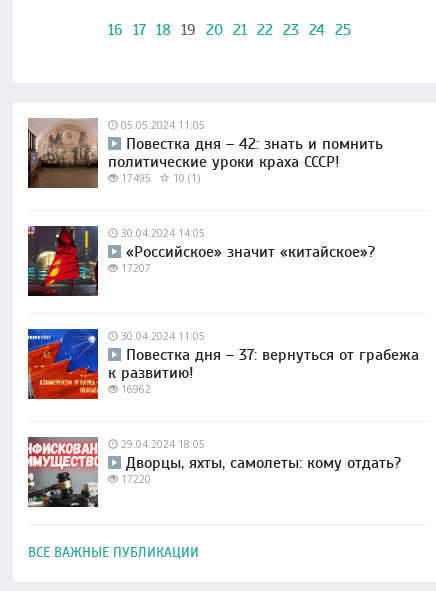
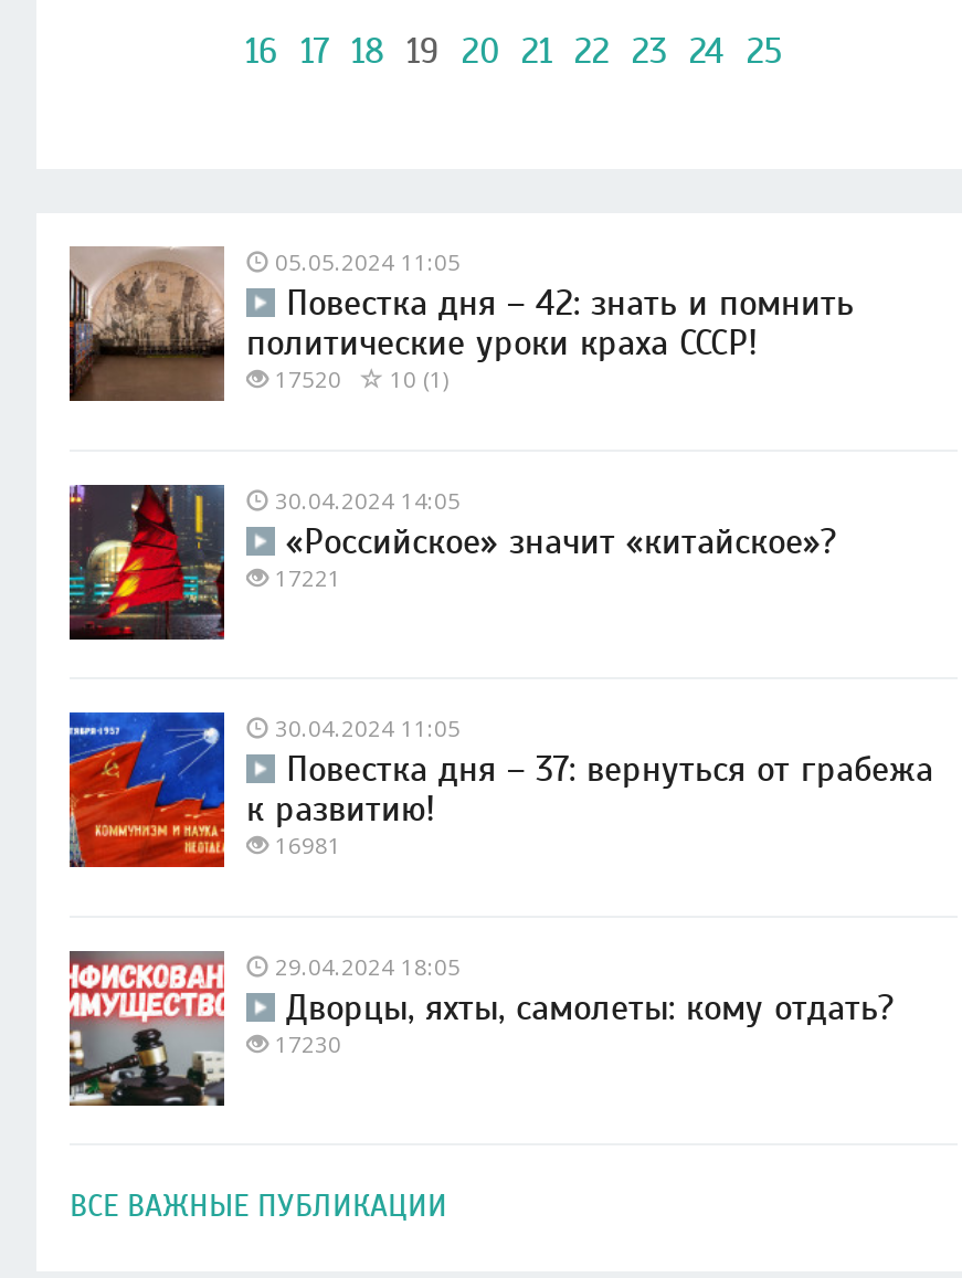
- 17495 10 (1)
+ 17520 10 (1)

- 17207
+ 17221

- 16962
+ 16981

- 17220
+ 17230
